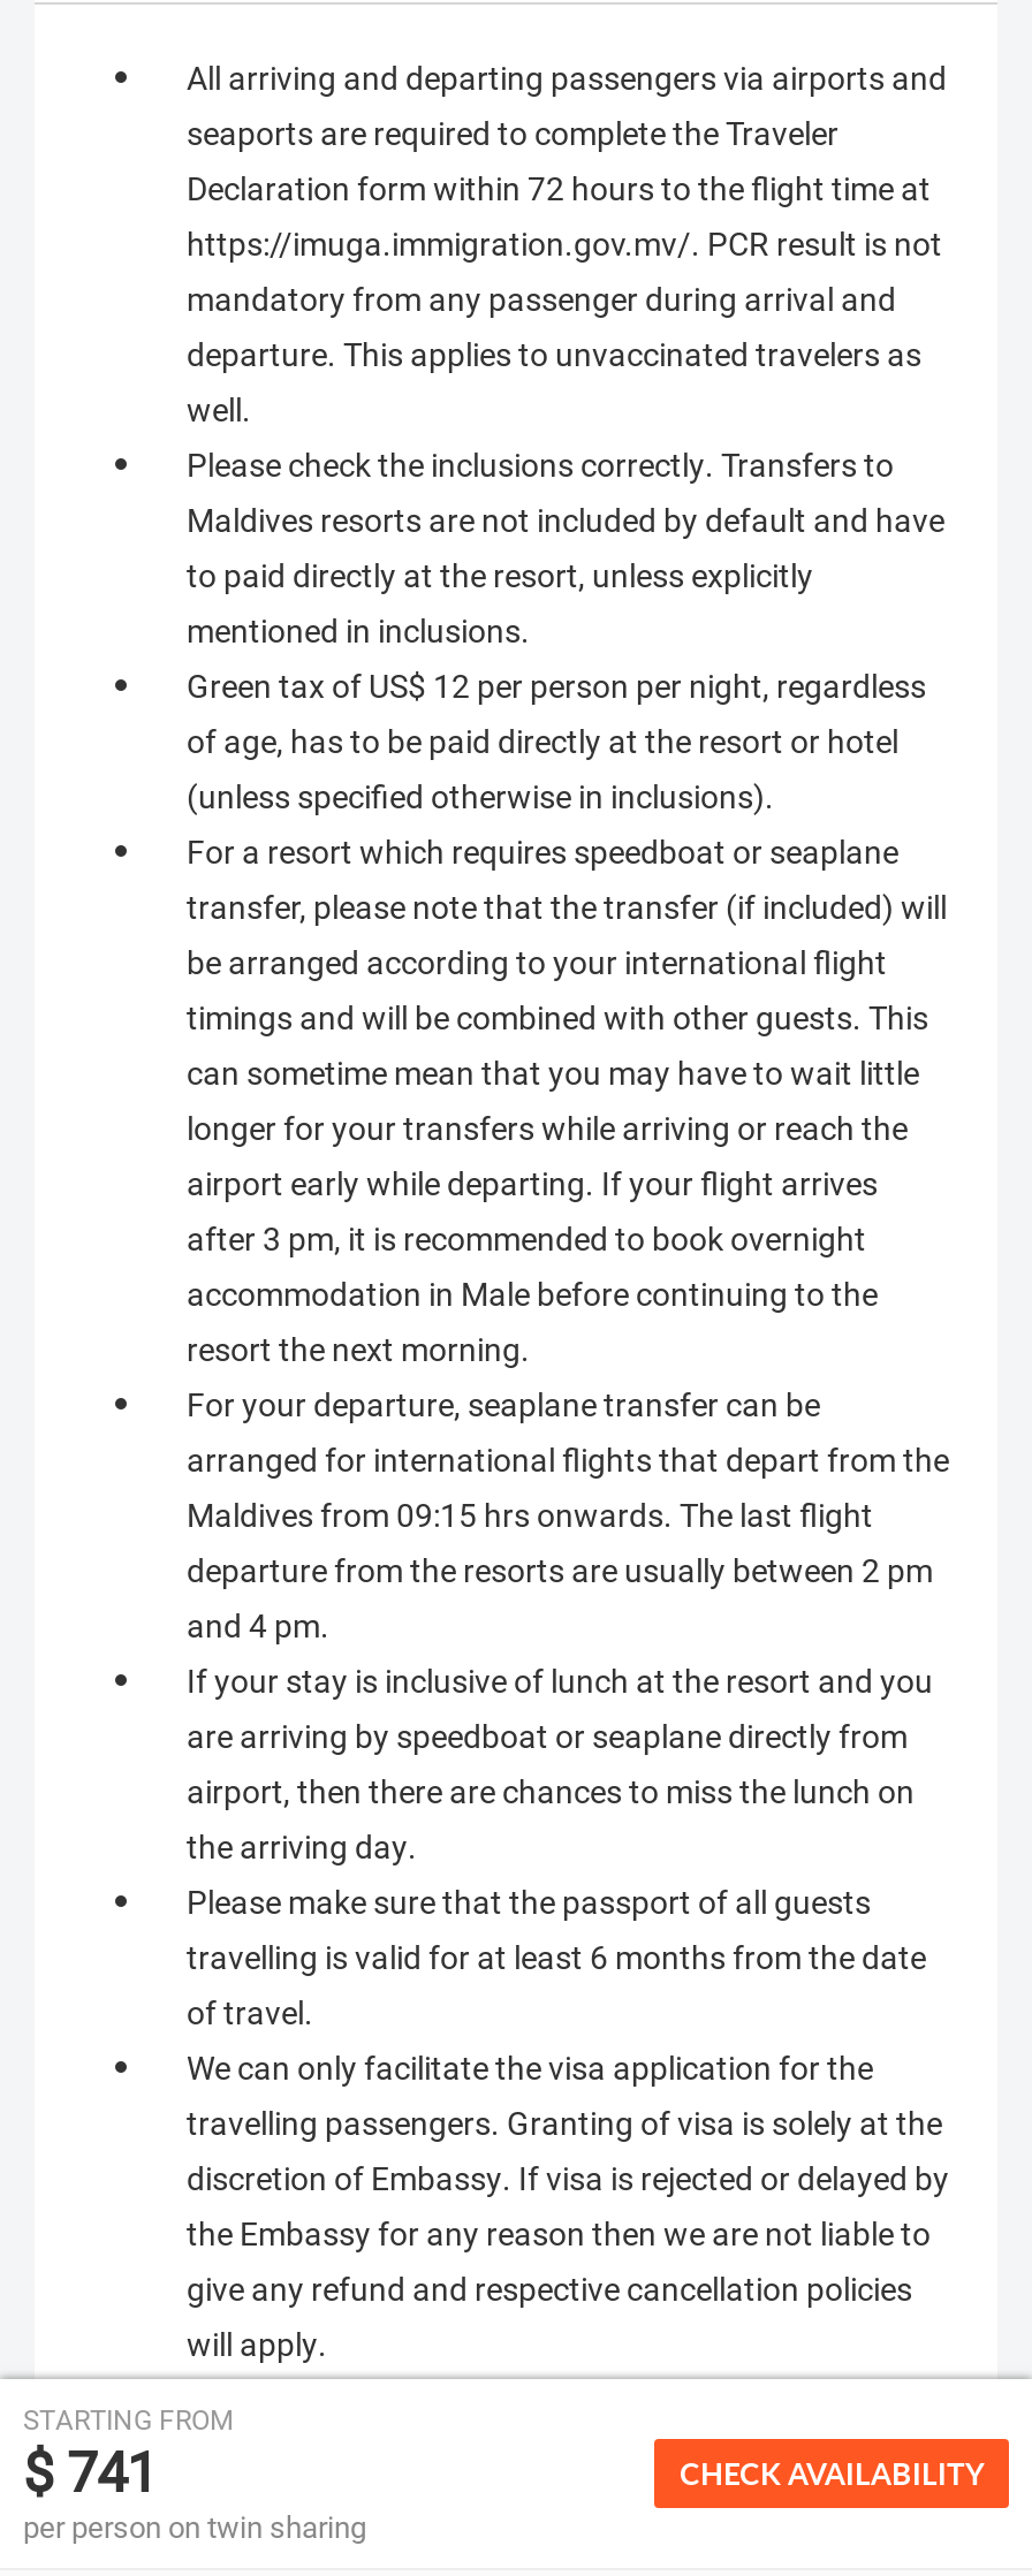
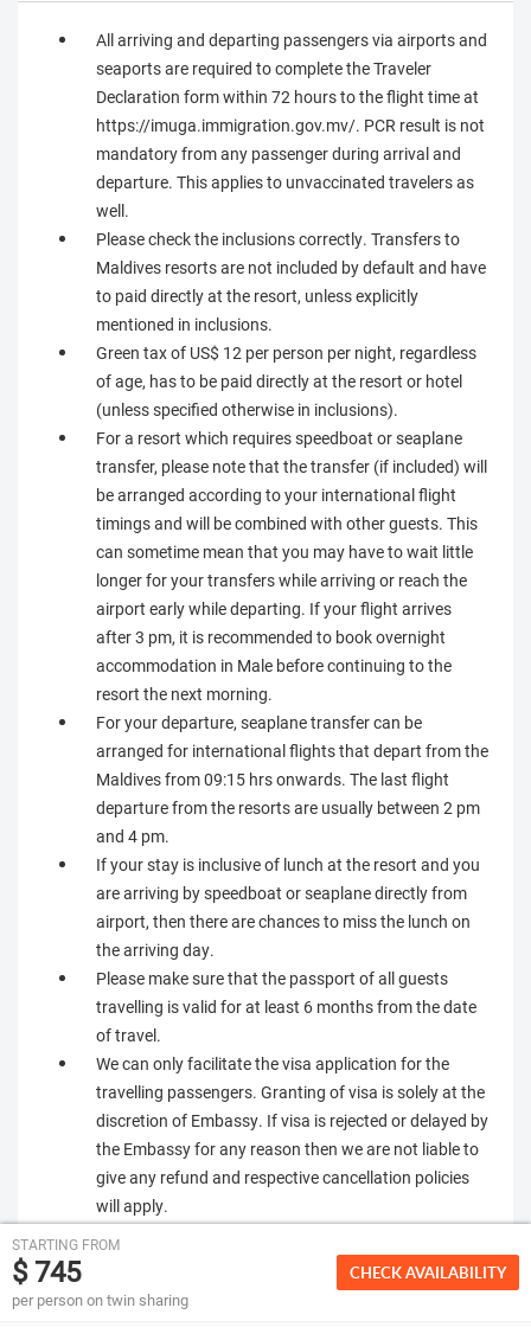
- $ 741
+ $ 745
